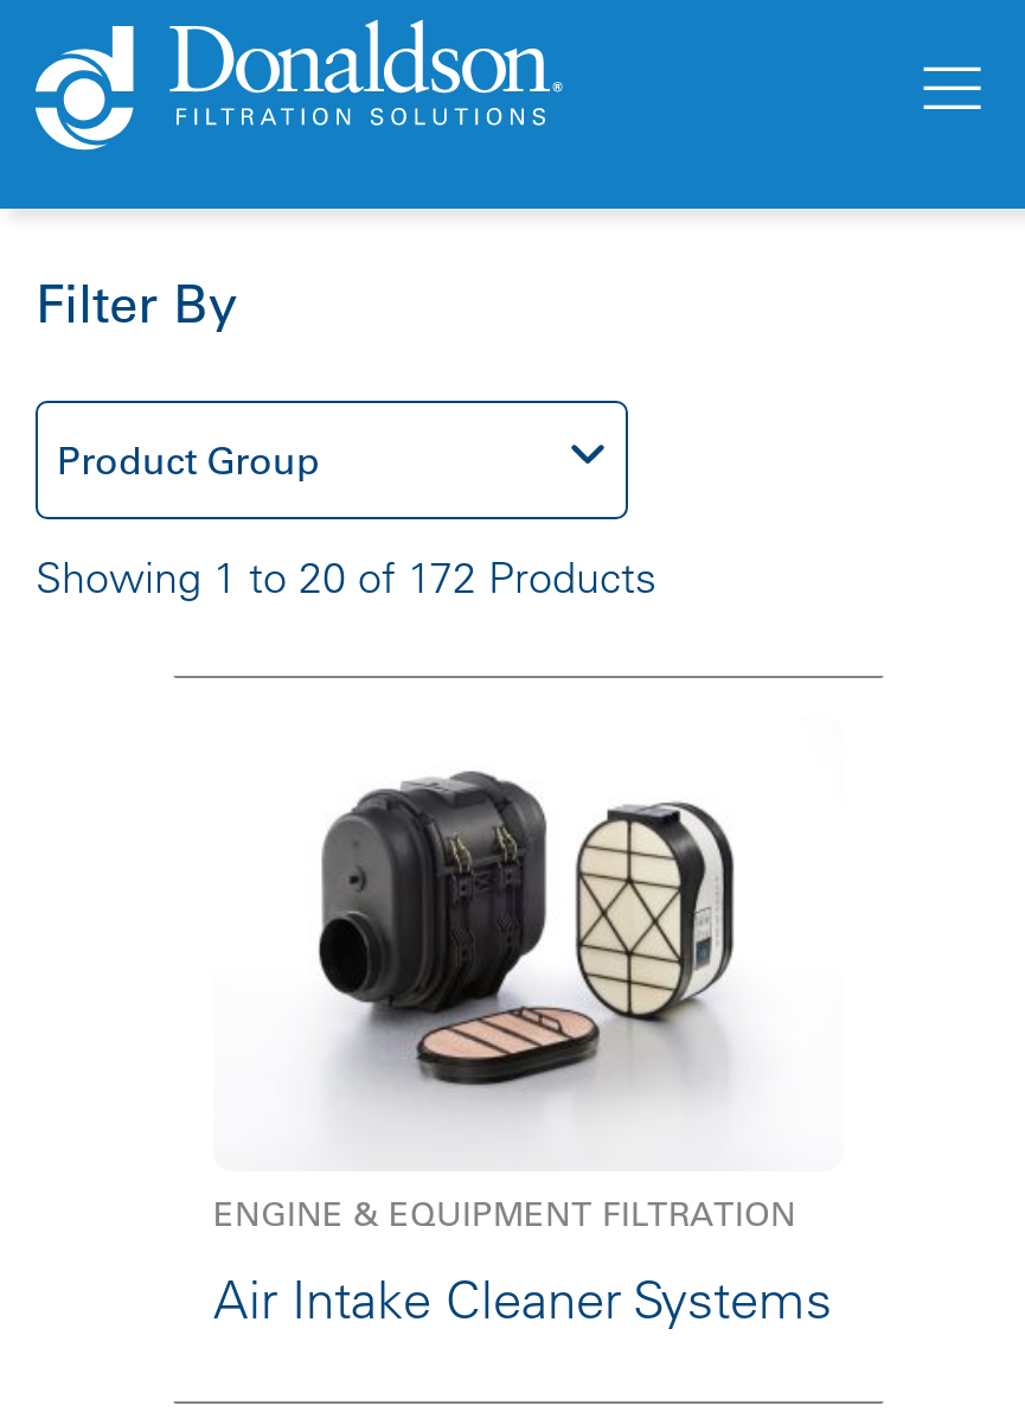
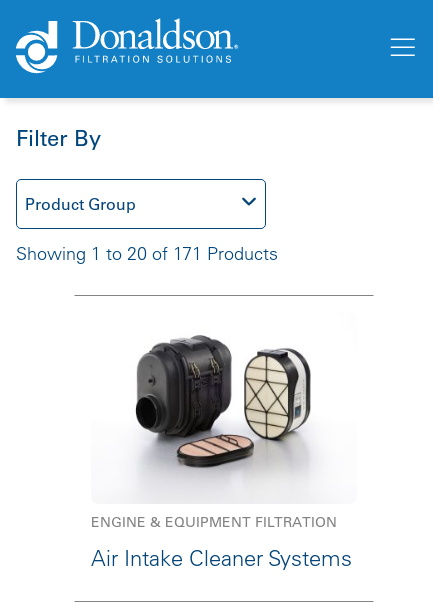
- Showing 1 to 20 of 172 Products
+ Showing 1 to 20 of 171 Products
